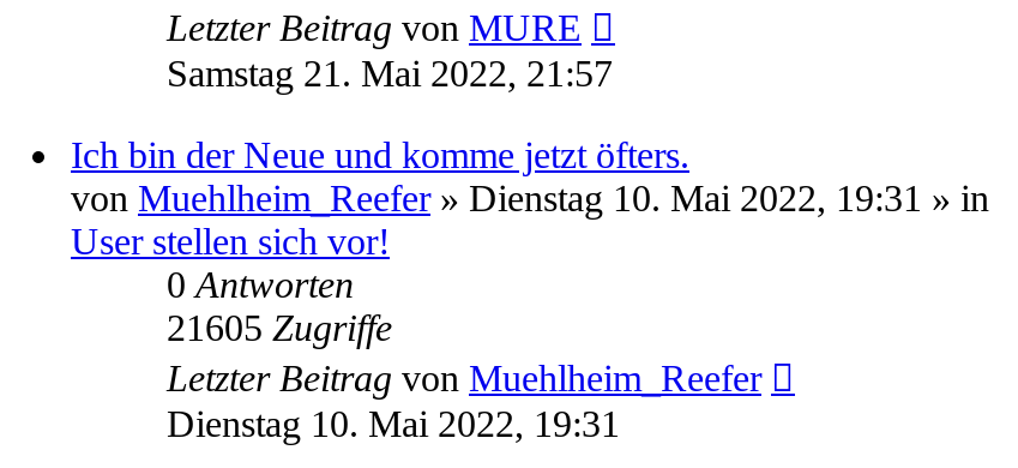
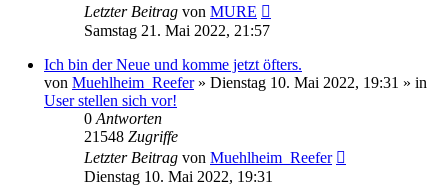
- 21605 Zugriffe
+ 21548 Zugriffe
